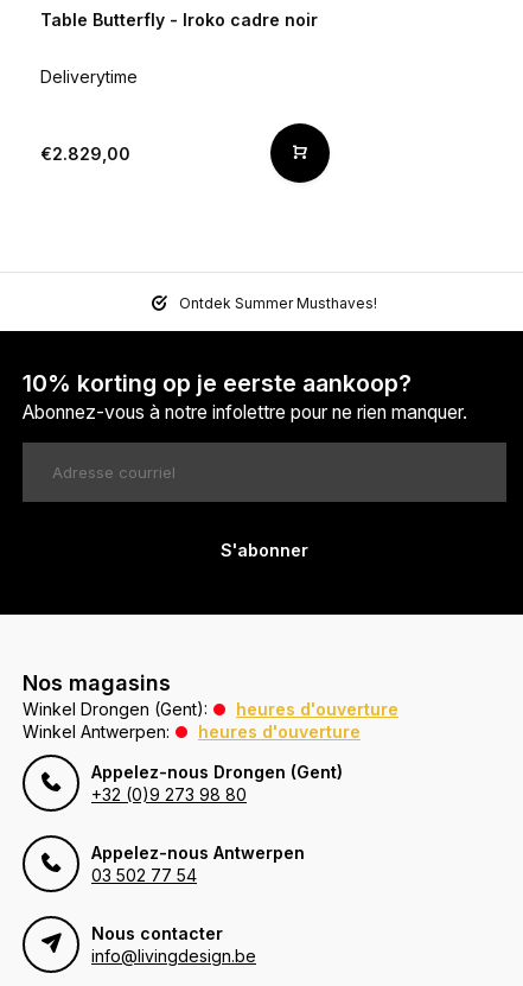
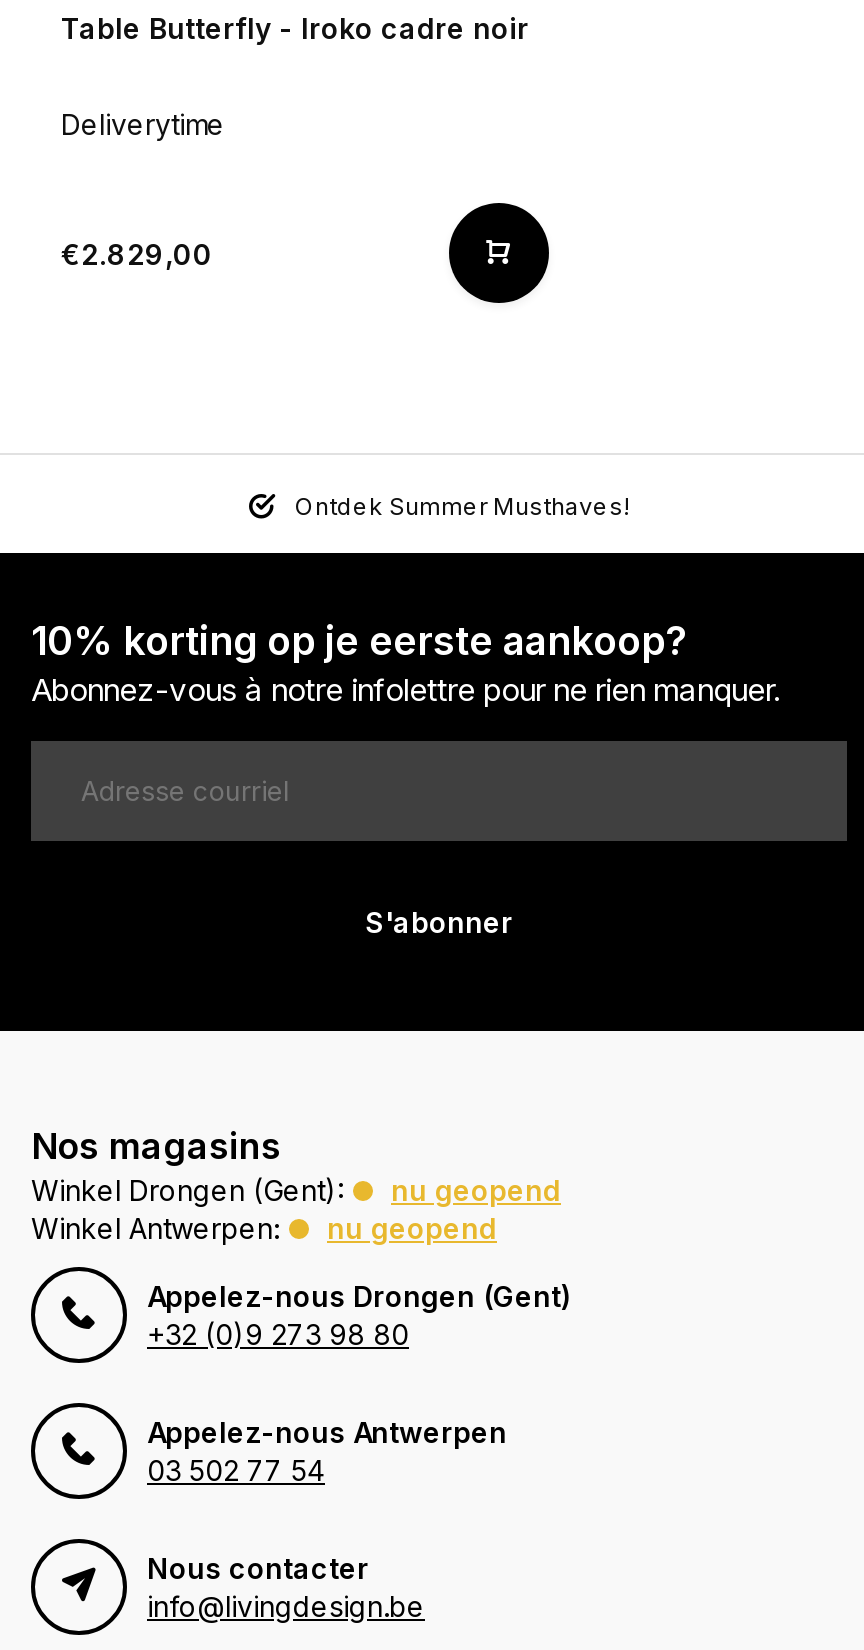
- heures d'ouverture
+ nu geopend

- heures d'ouverture
+ nu geopend
